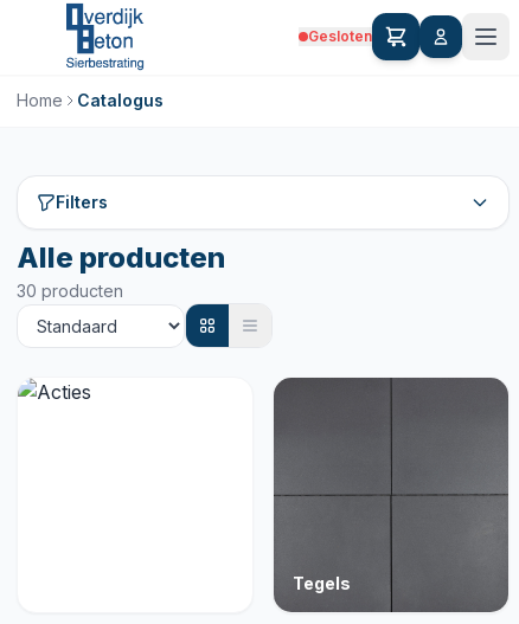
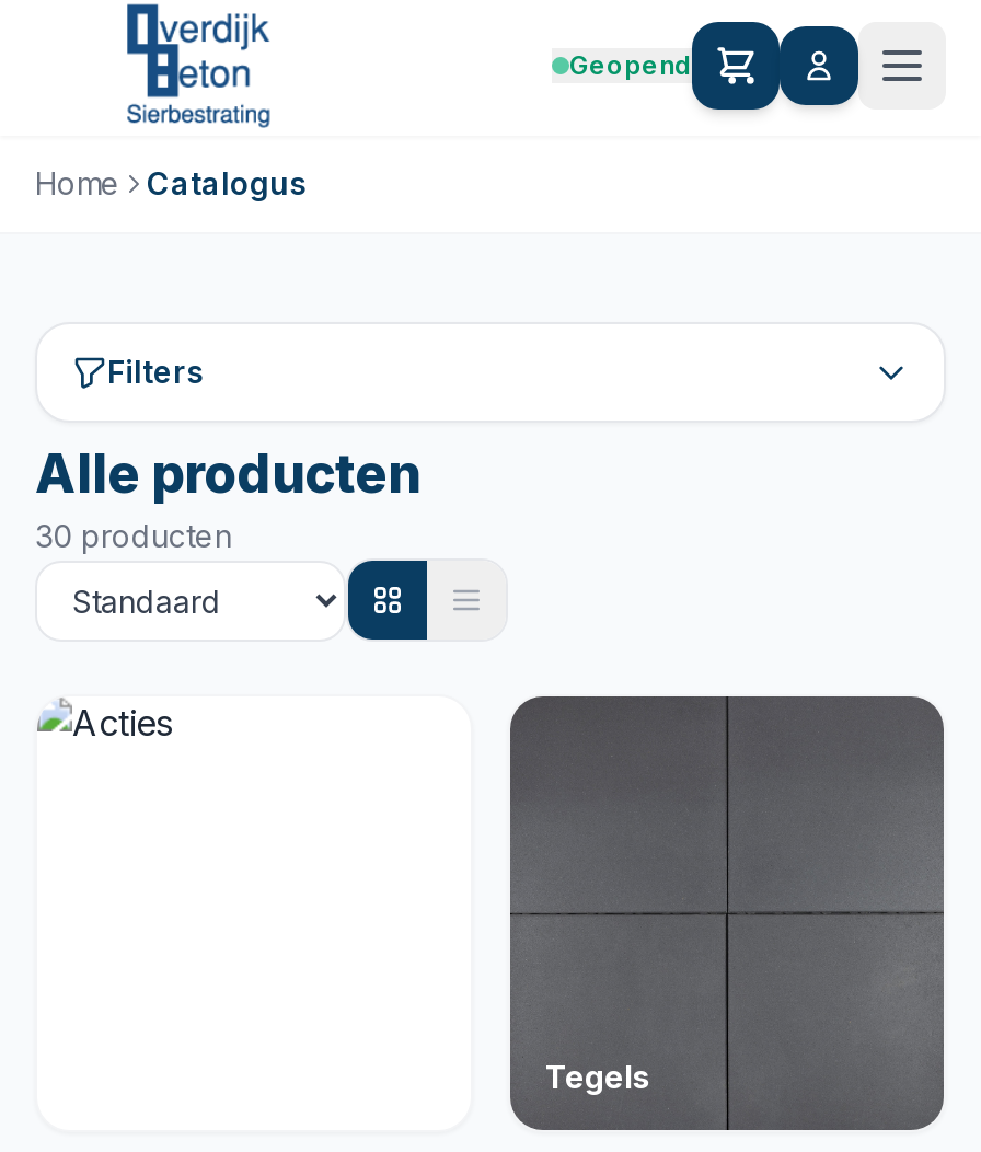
- Gesloten
+ Geopend
